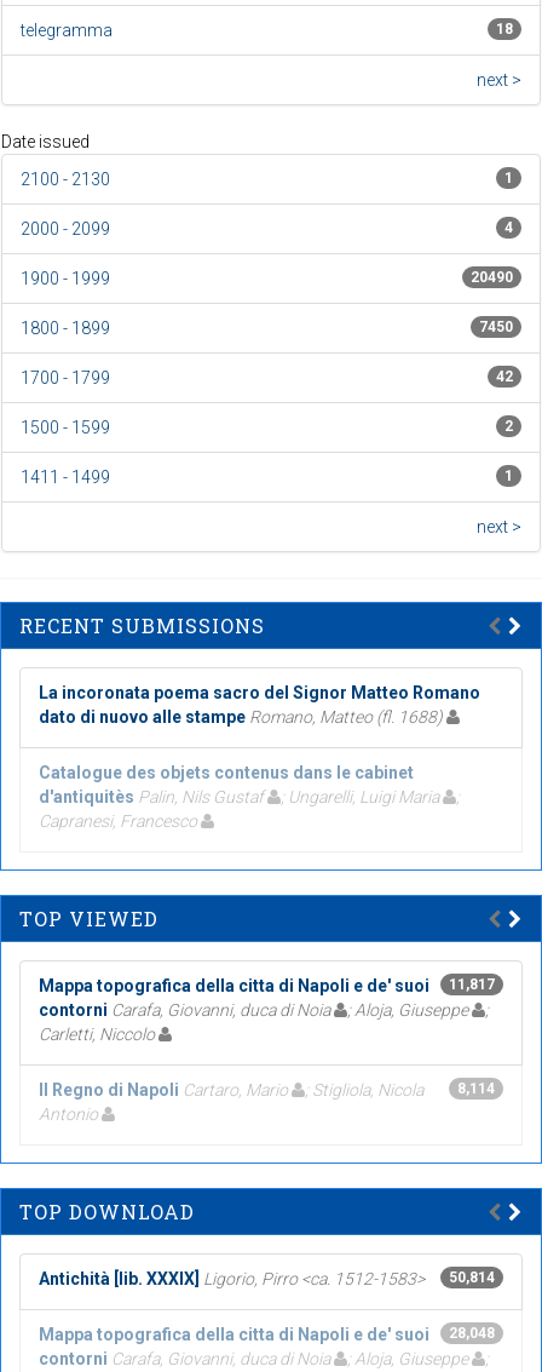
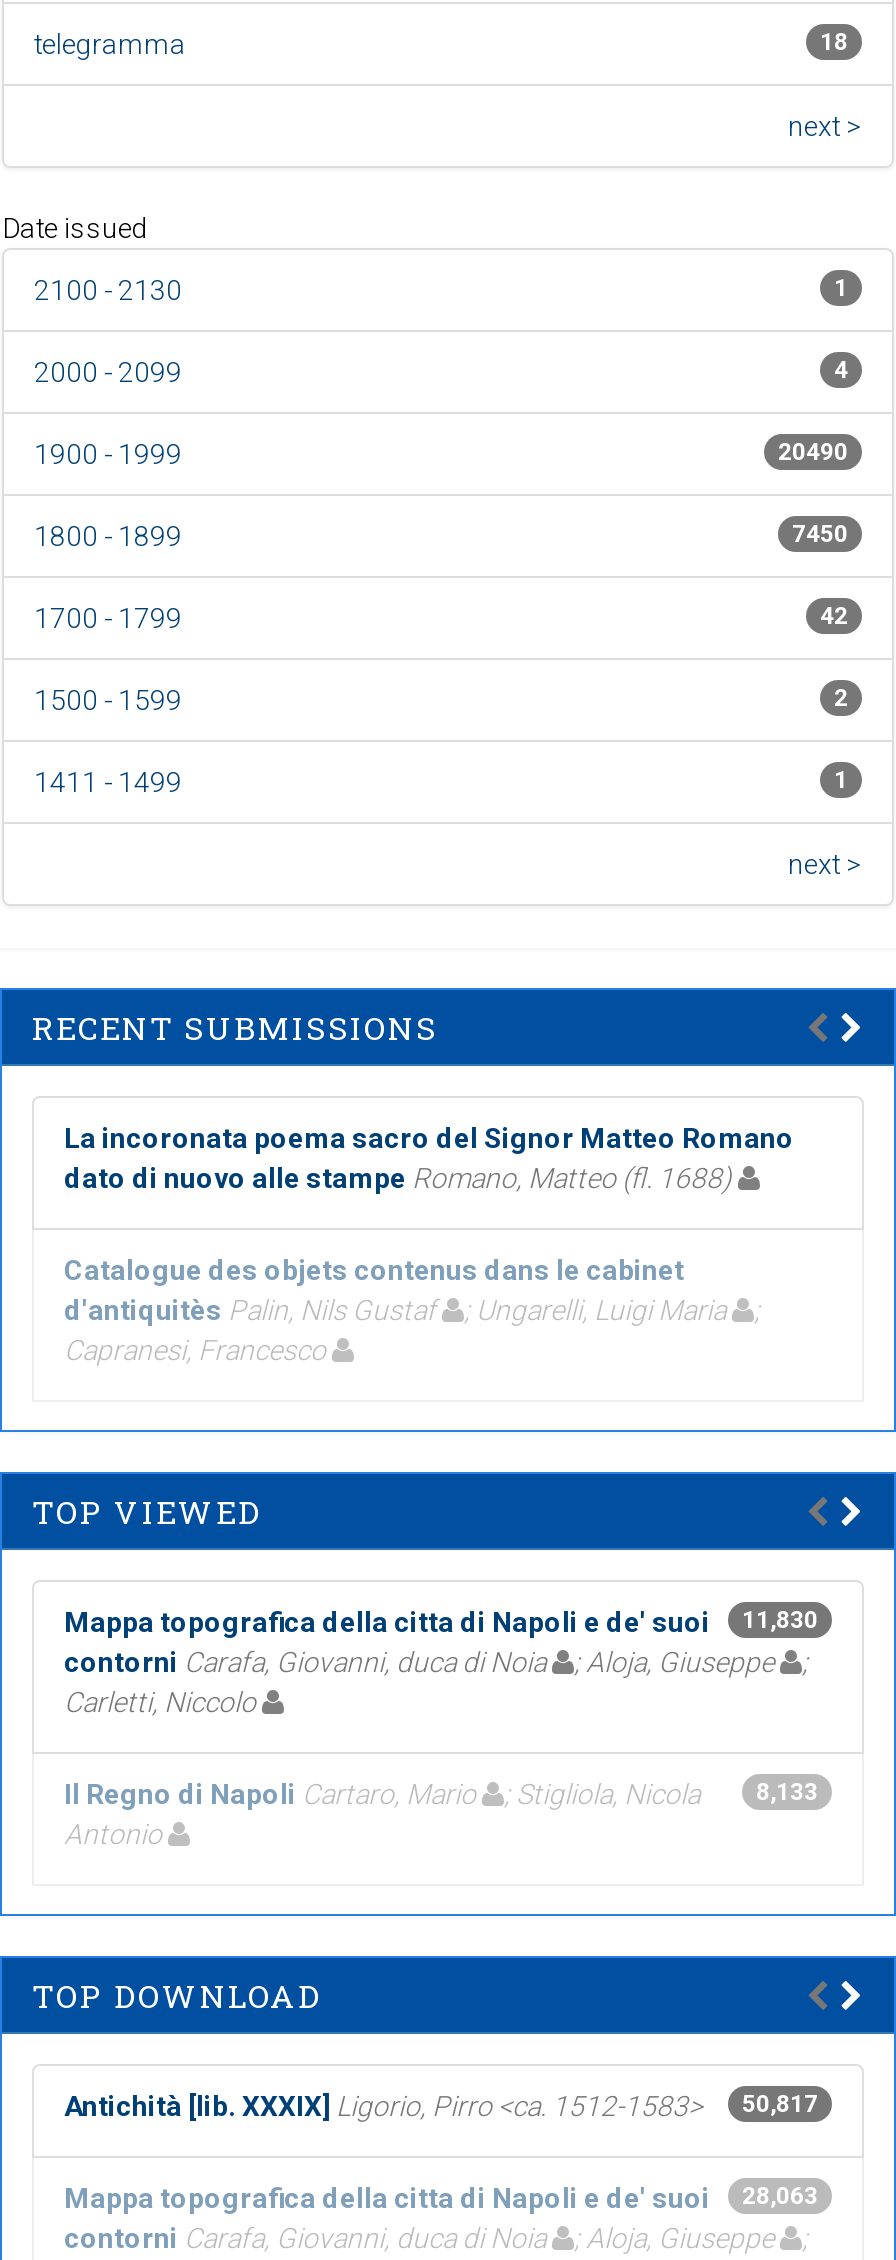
- Mappa topografica della citta di Napoli e de' suoi 11,817
+ Mappa topografica della citta di Napoli e de' suoi 11,830

- Il Regno di Napoli Cartaro, Mario ; Stigliola, Nicola 8,114
+ Il Regno di Napoli Cartaro, Mario ; Stigliola, Nicola 8,133

- Antichità [lib. XXXIX] Ligorio, Pirro <ca. 1512-1583> 50,814
+ Antichità [lib. XXXIX] Ligorio, Pirro <ca. 1512-1583> 50,817

- Mappa topografica della citta di Napoli e de' suoi 28,048
+ Mappa topografica della citta di Napoli e de' suoi 28,063
